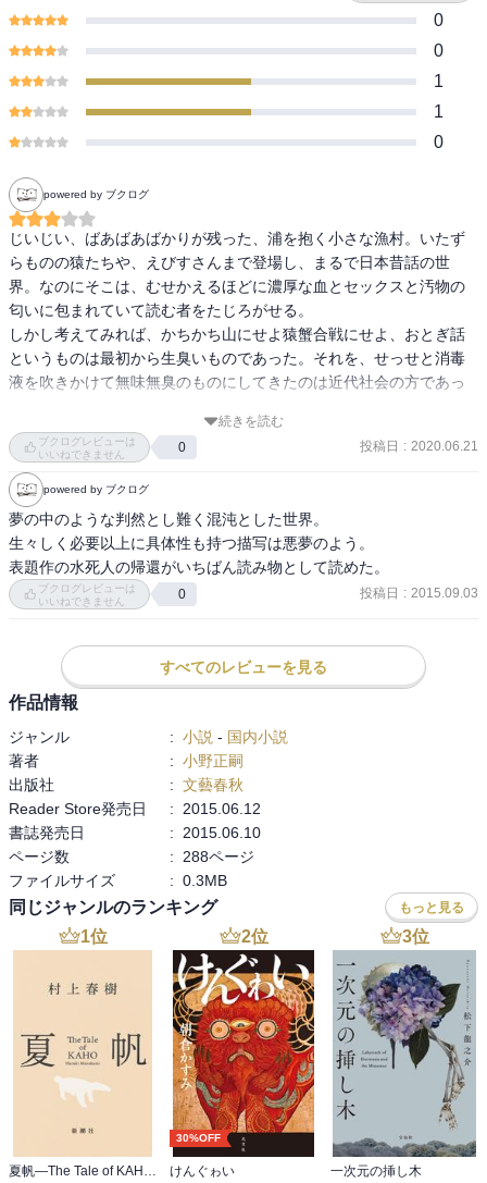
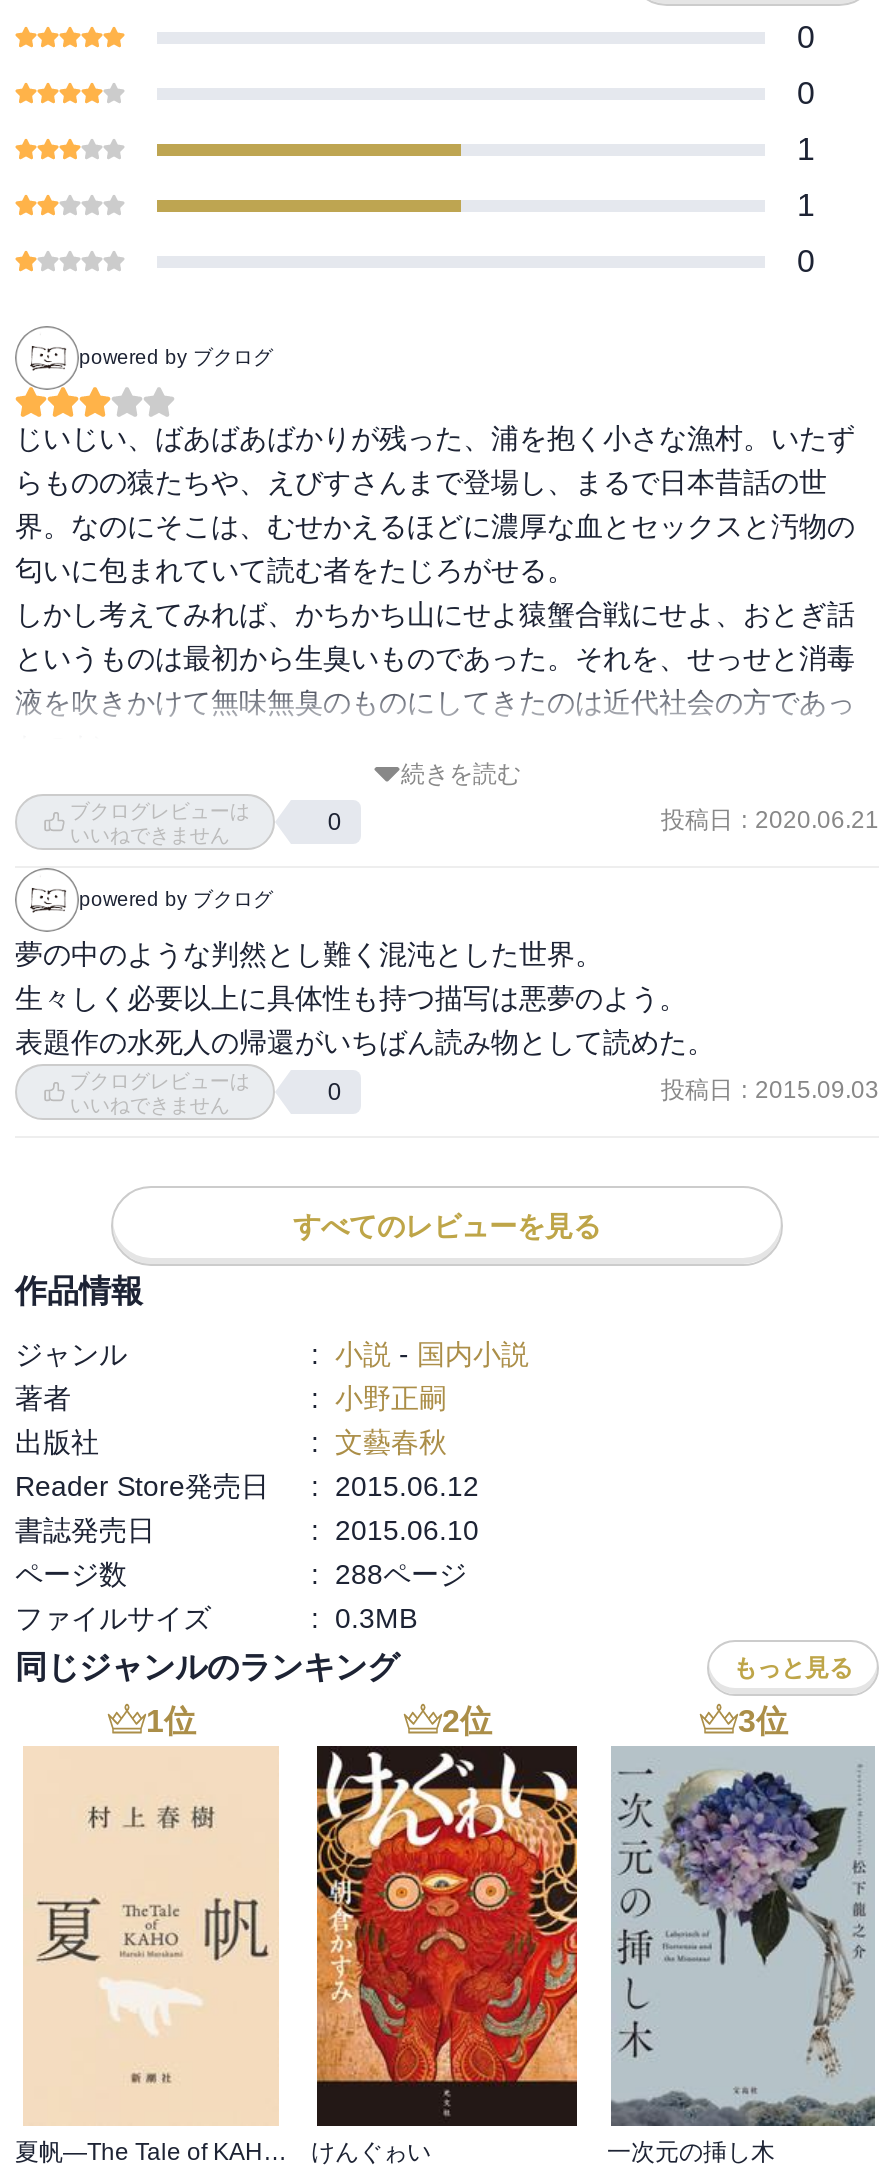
- 30%OFF
